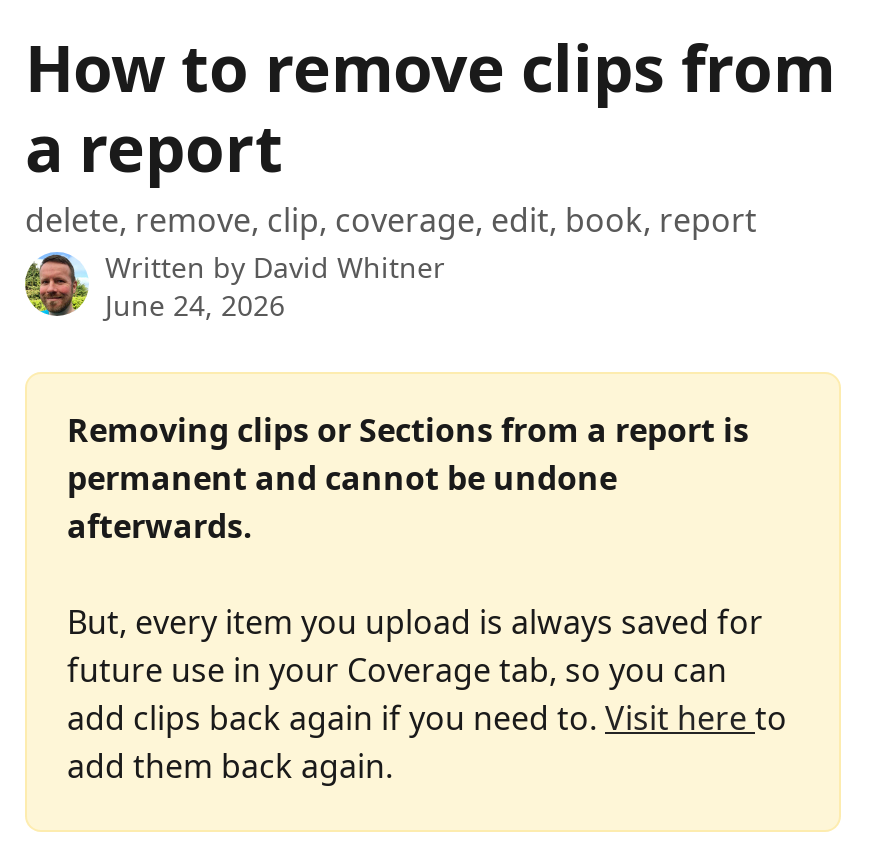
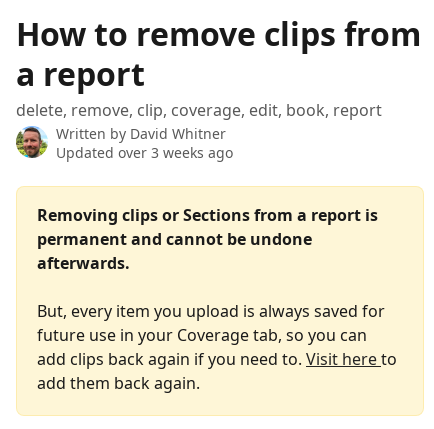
- June 24, 2026
+ Updated over 3 weeks ago
